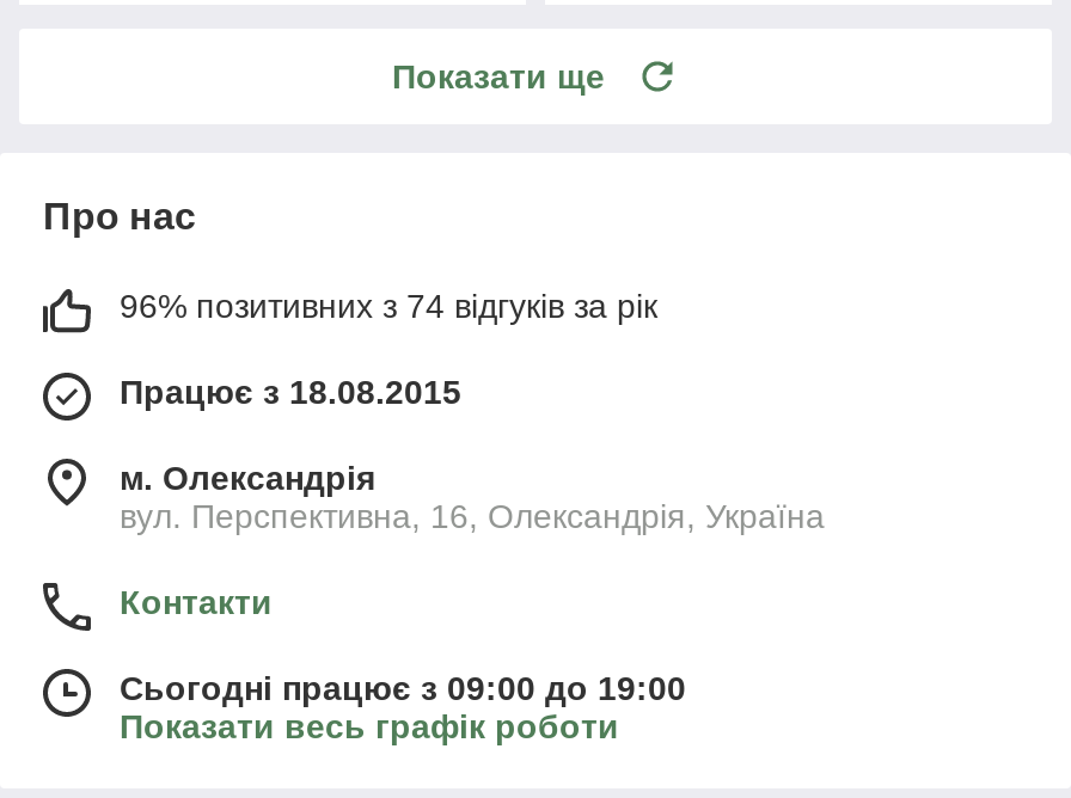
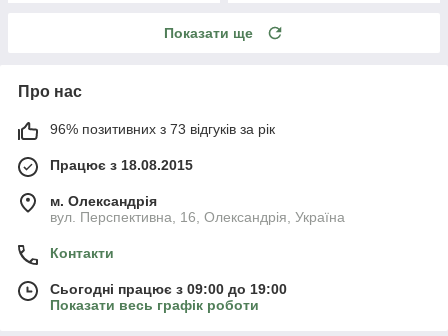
- 96% позитивних з 74 відгуків за рік
+ 96% позитивних з 73 відгуків за рік
